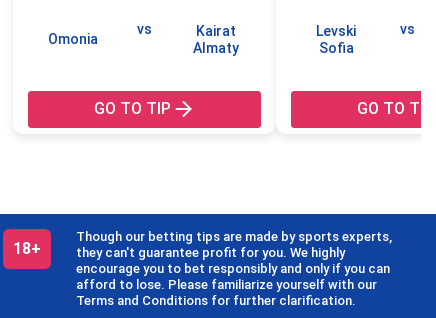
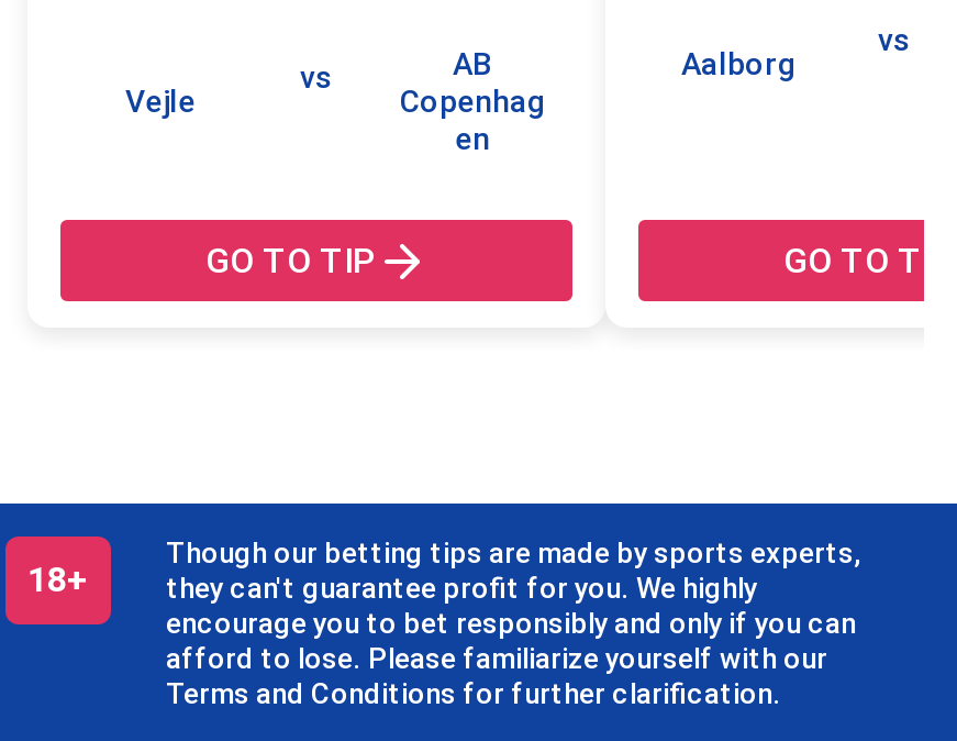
- Kairat
- Almaty
+ AB
+ Copenhag
+ en

- Levski
- Sofia
+ Aalborg

- Omonia
+ Vejle
